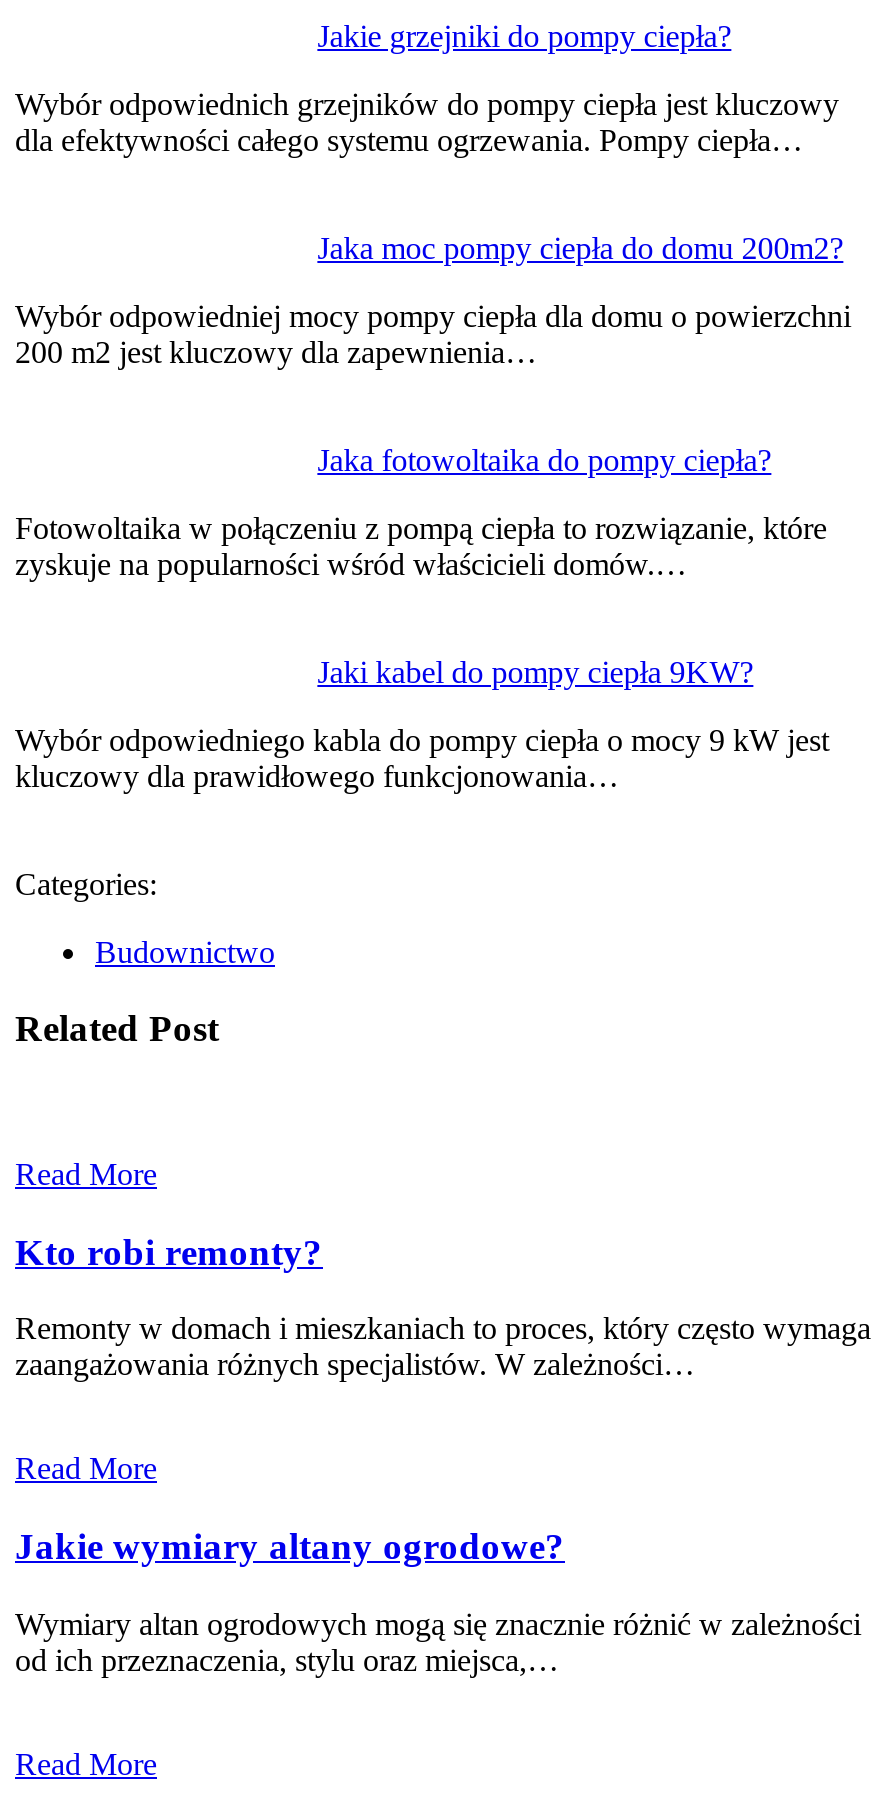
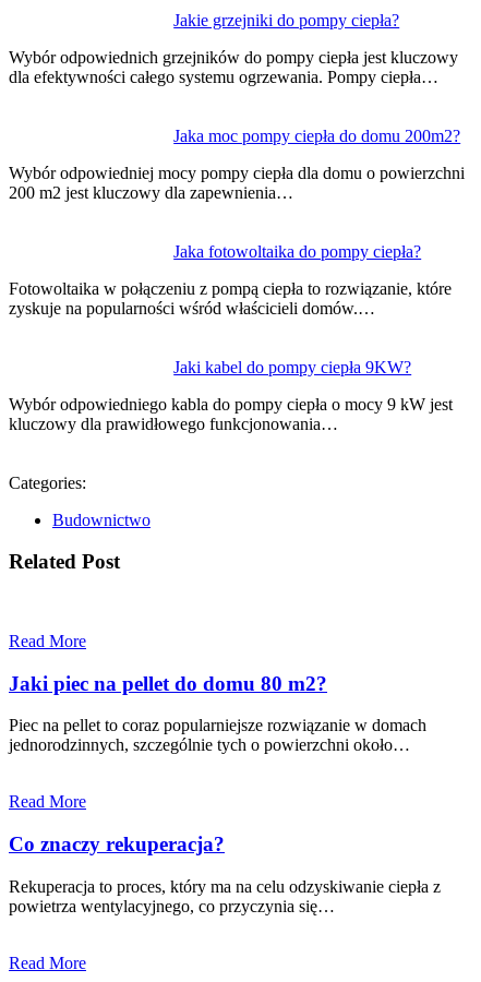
- Kto robi remonty?
+ Jaki piec na pellet do domu 80 m2?

- Remonty w domach i mieszkaniach to proces, który często wymaga
- zaangażowania różnych specjalistów. W zależności…
+ Piec na pellet to coraz popularniejsze rozwiązanie w domach
+ jednorodzinnych, szczególnie tych o powierzchni około…

- Jakie wymiary altany ogrodowe?
+ Co znaczy rekuperacja?

- Wymiary altan ogrodowych mogą się znacznie różnić w zależności
- od ich przeznaczenia, stylu oraz miejsca,…
+ Rekuperacja to proces, który ma na celu odzyskiwanie ciepła z
+ powietrza wentylacyjnego, co przyczynia się…
